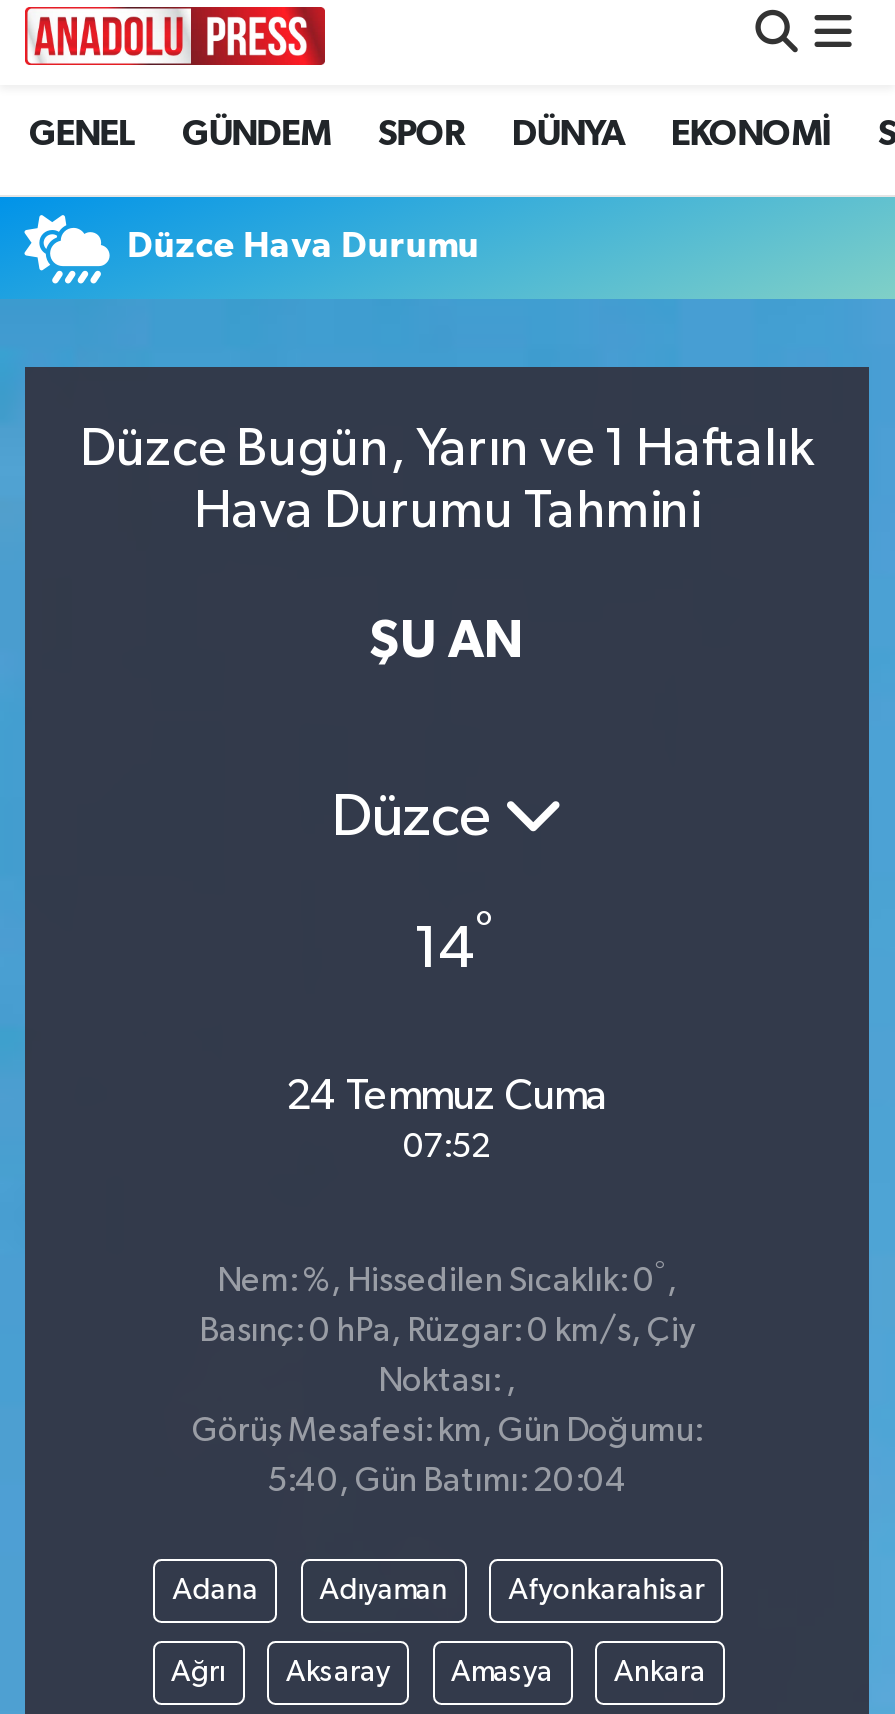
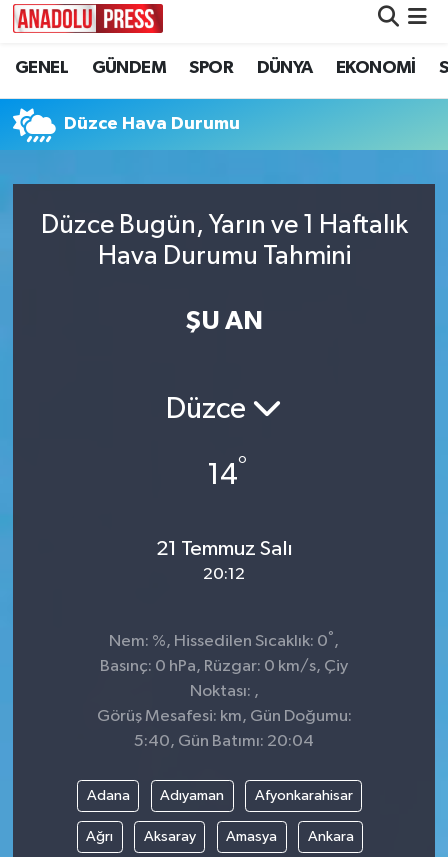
- 24 Temmuz Cuma
+ 21 Temmuz Salı

- 07:52
+ 20:12
